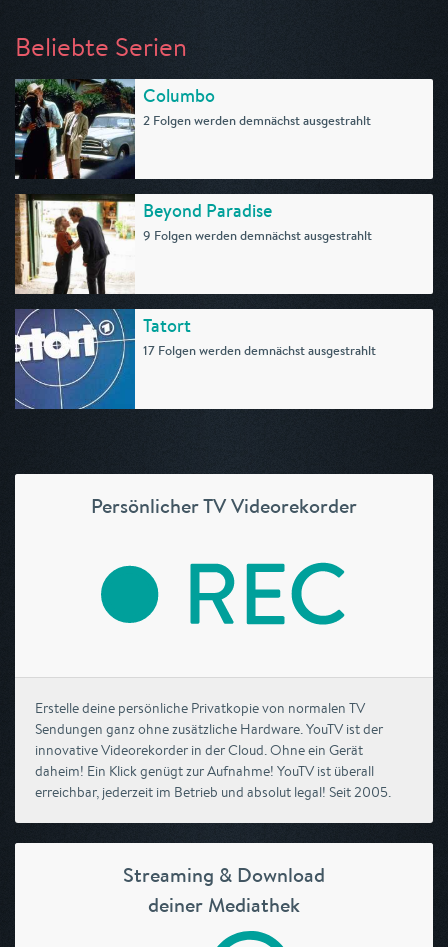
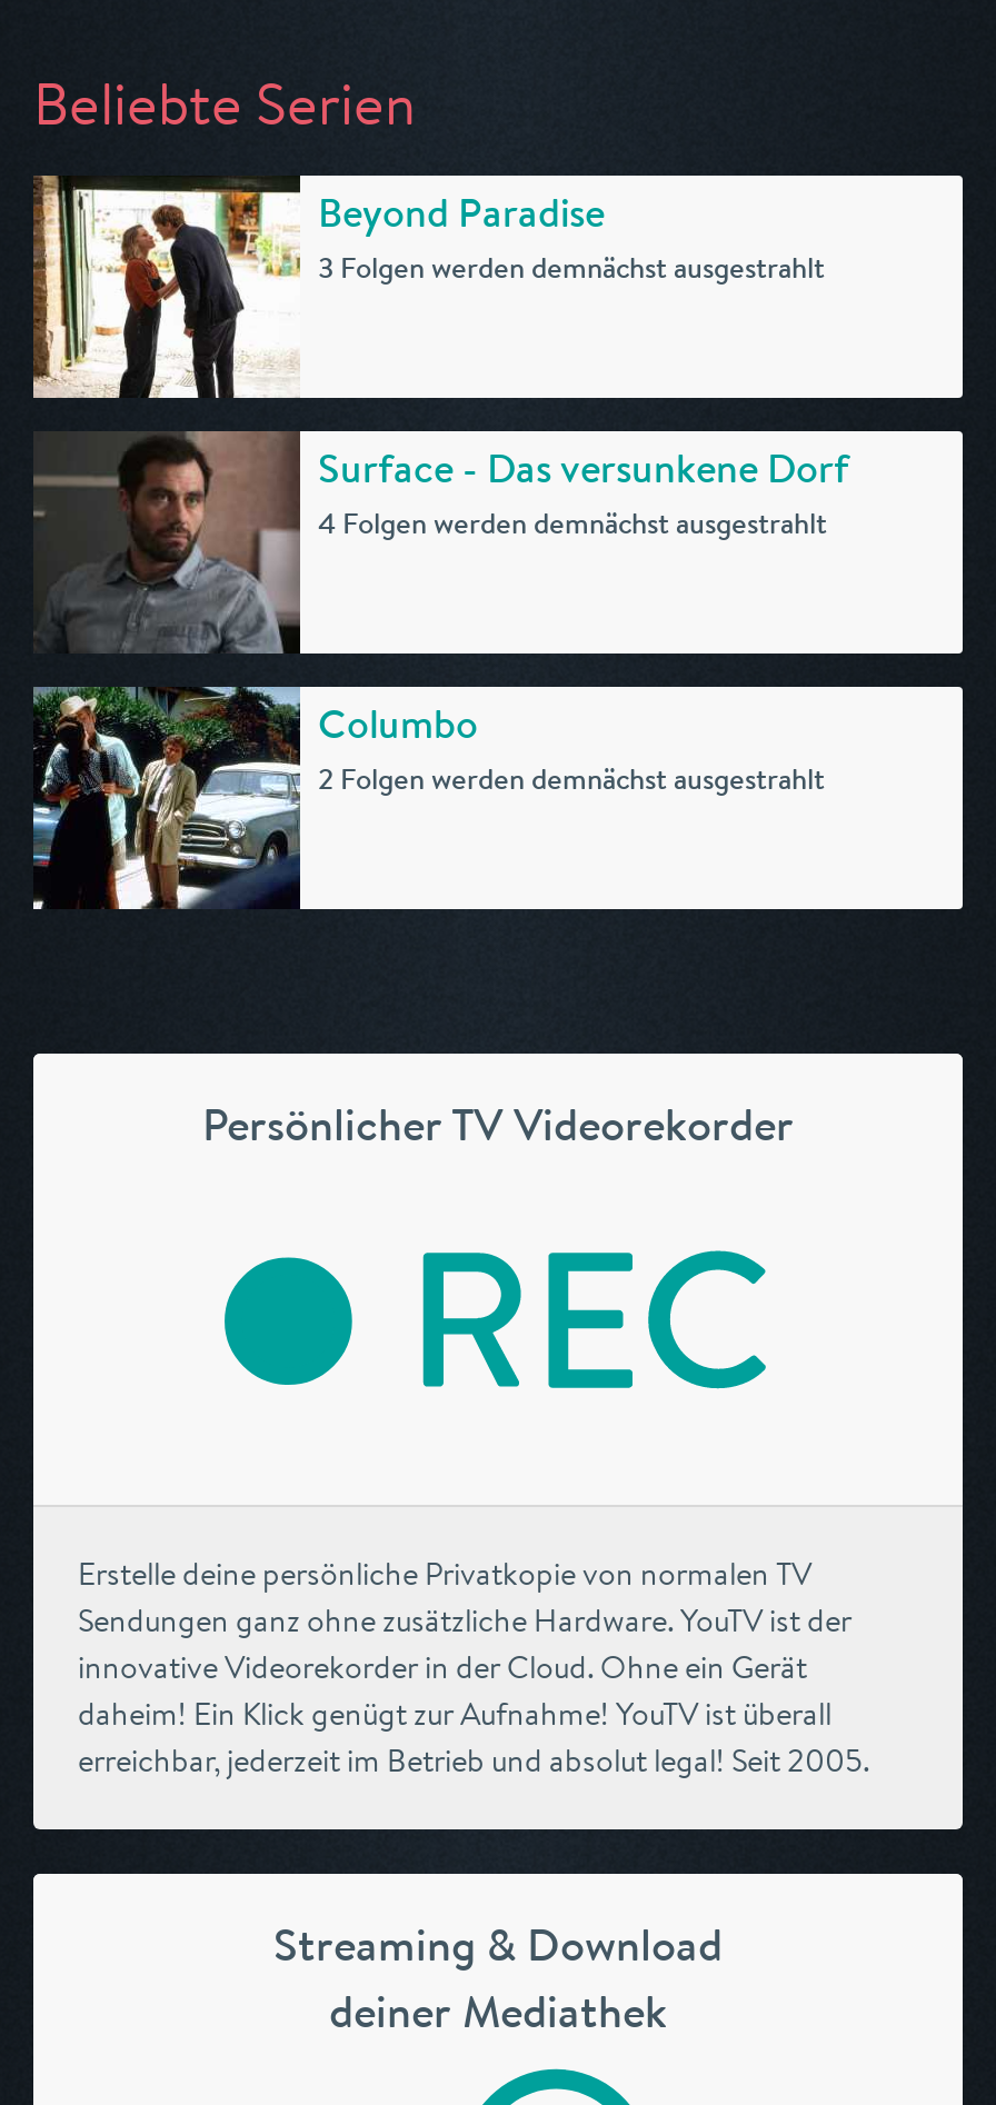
+ [image]
+ Surface - Das versunkene Dorf
+ 4 Folgen werden demnächst ausgestrahlt

+ 3 Folgen werden demnächst ausgestrahlt

moved down: Columbo | 2 Folgen werden demnächst ausgestrahlt

moved up: [image] | Beyond Paradise

- 9 Folgen werden demnächst ausgestrahlt

- [image]
- Tatort
- 17 Folgen werden demnächst ausgestrahlt
